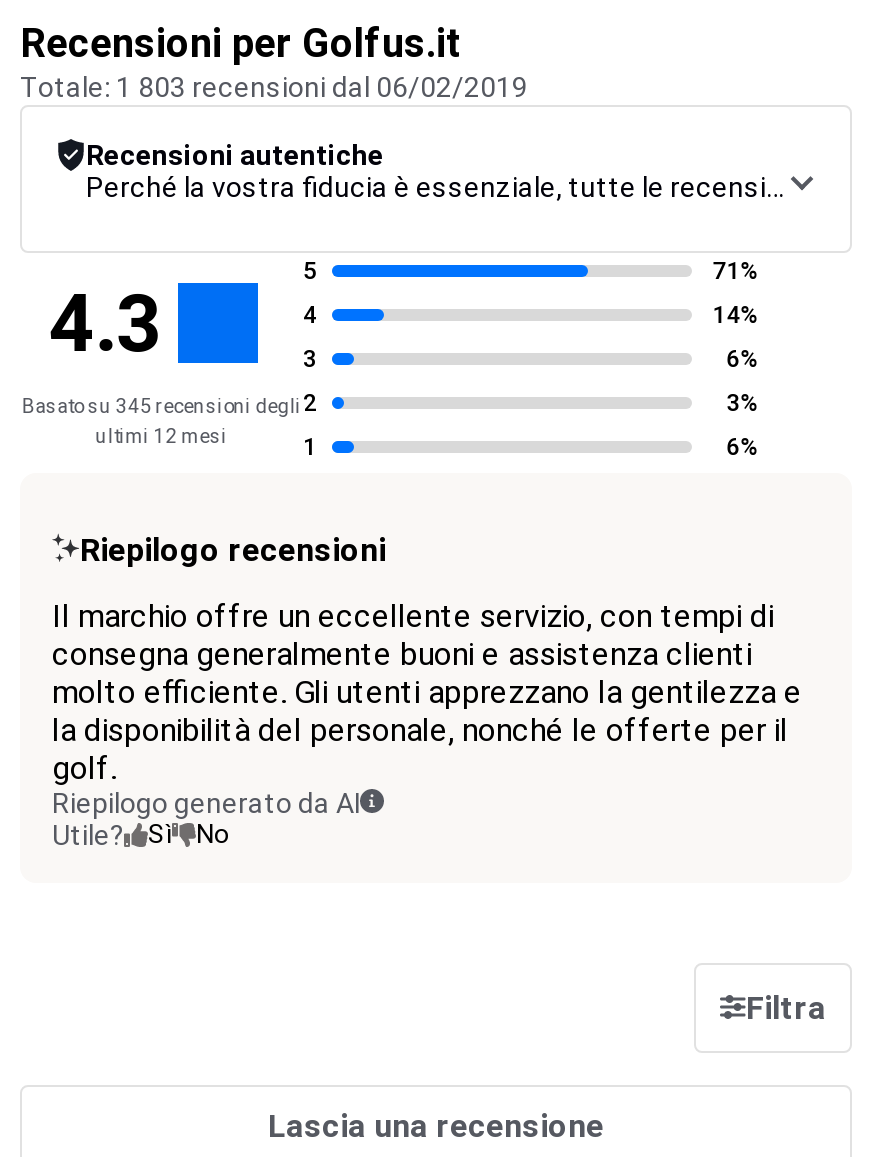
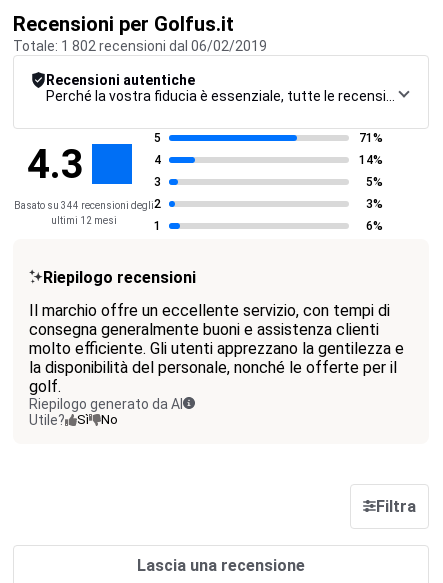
- Totale: 1 803 recensioni dal 06/02/2019
+ Totale: 1 802 recensioni dal 06/02/2019

- 6%
+ 5%

- Basato su 345 recensioni degli
+ Basato su 344 recensioni degli
